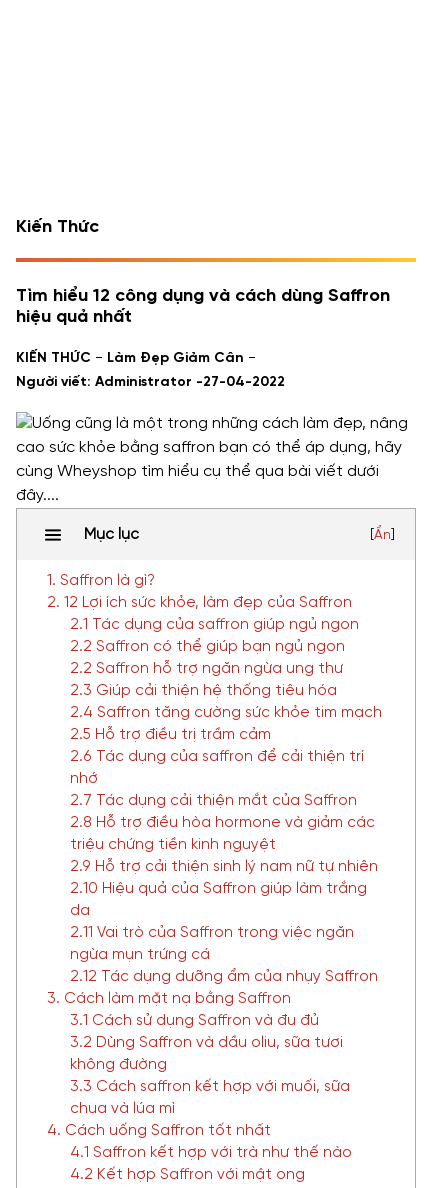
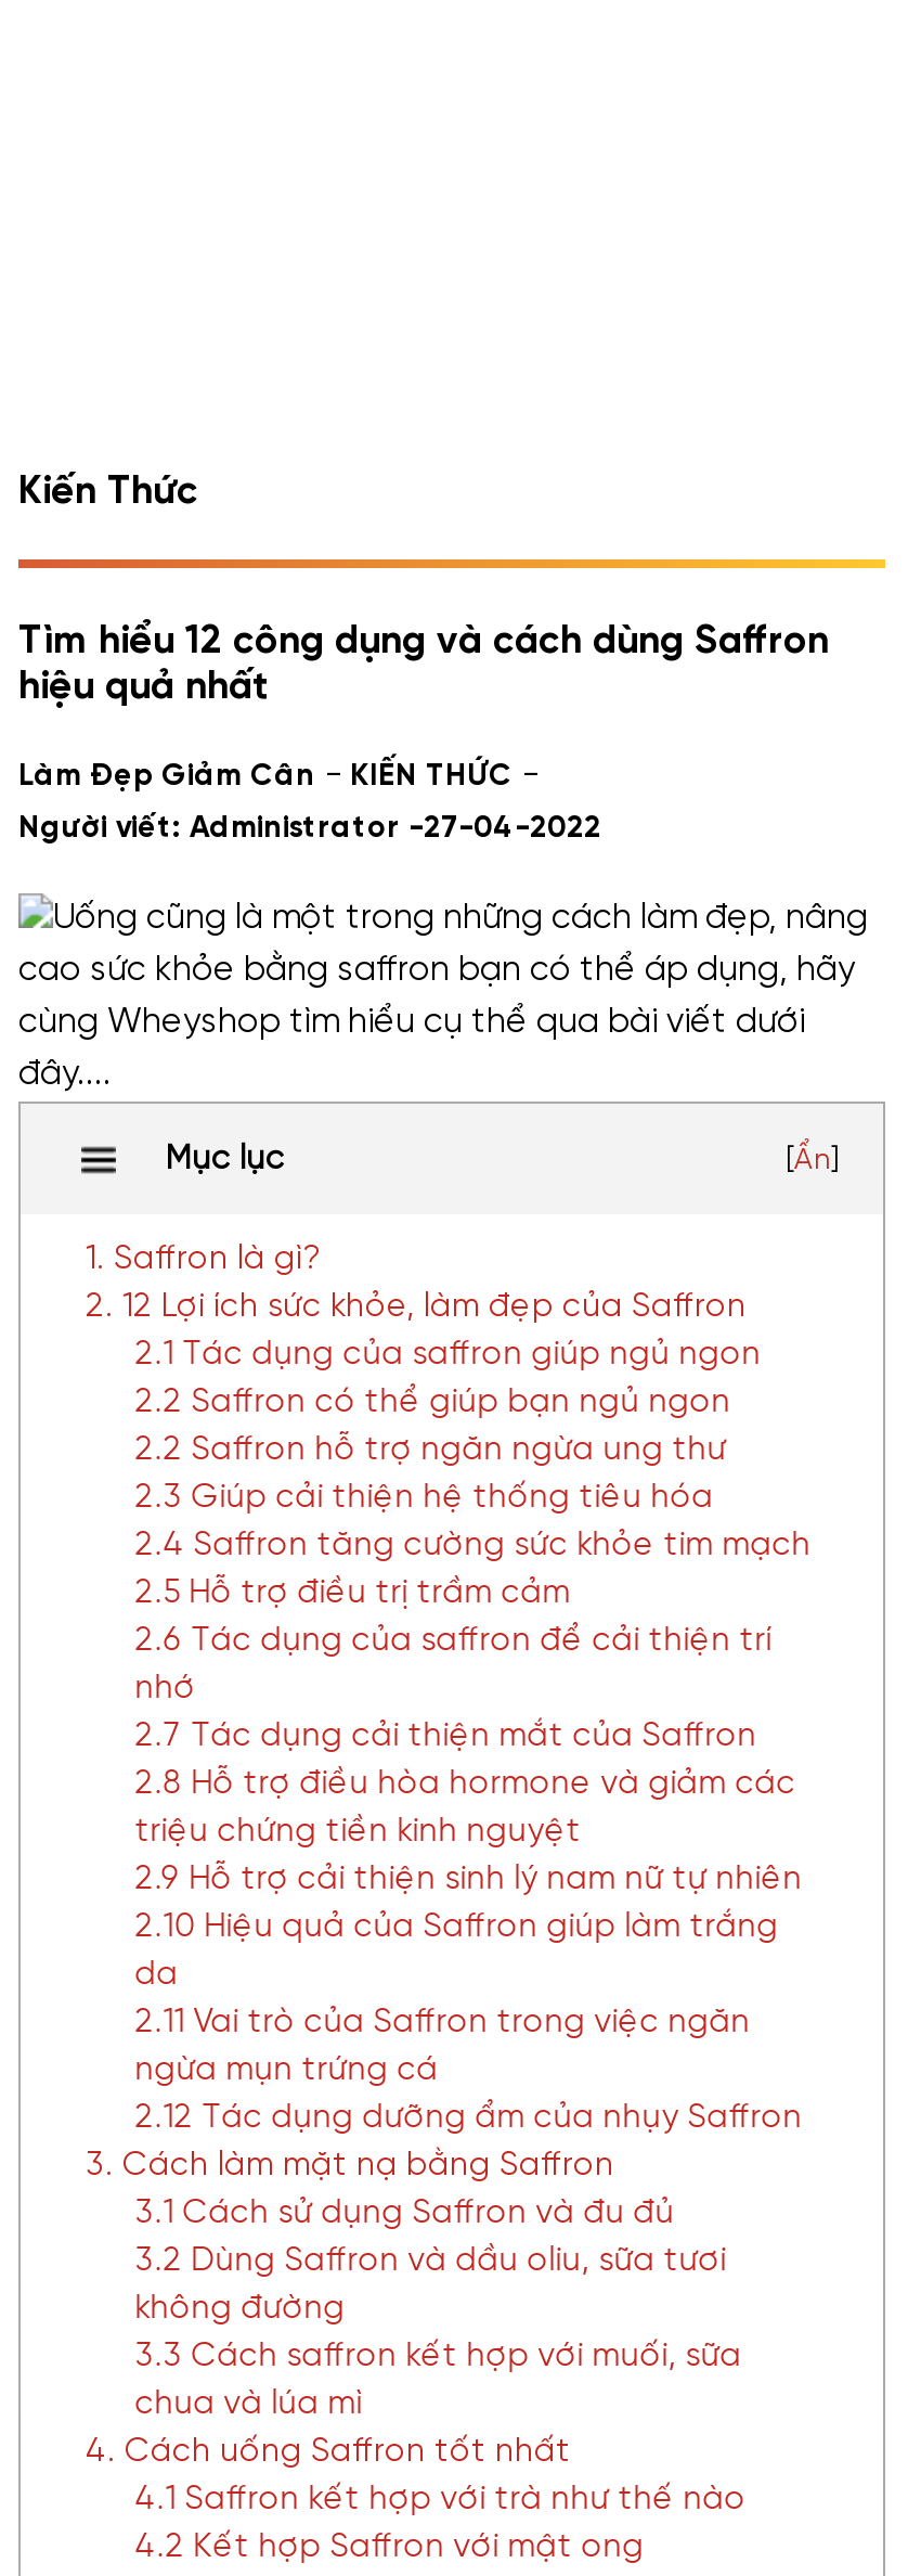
- KIẾN THỨC - Làm Đẹp Giảm Cân -
+ Làm Đẹp Giảm Cân - KIẾN THỨC -
